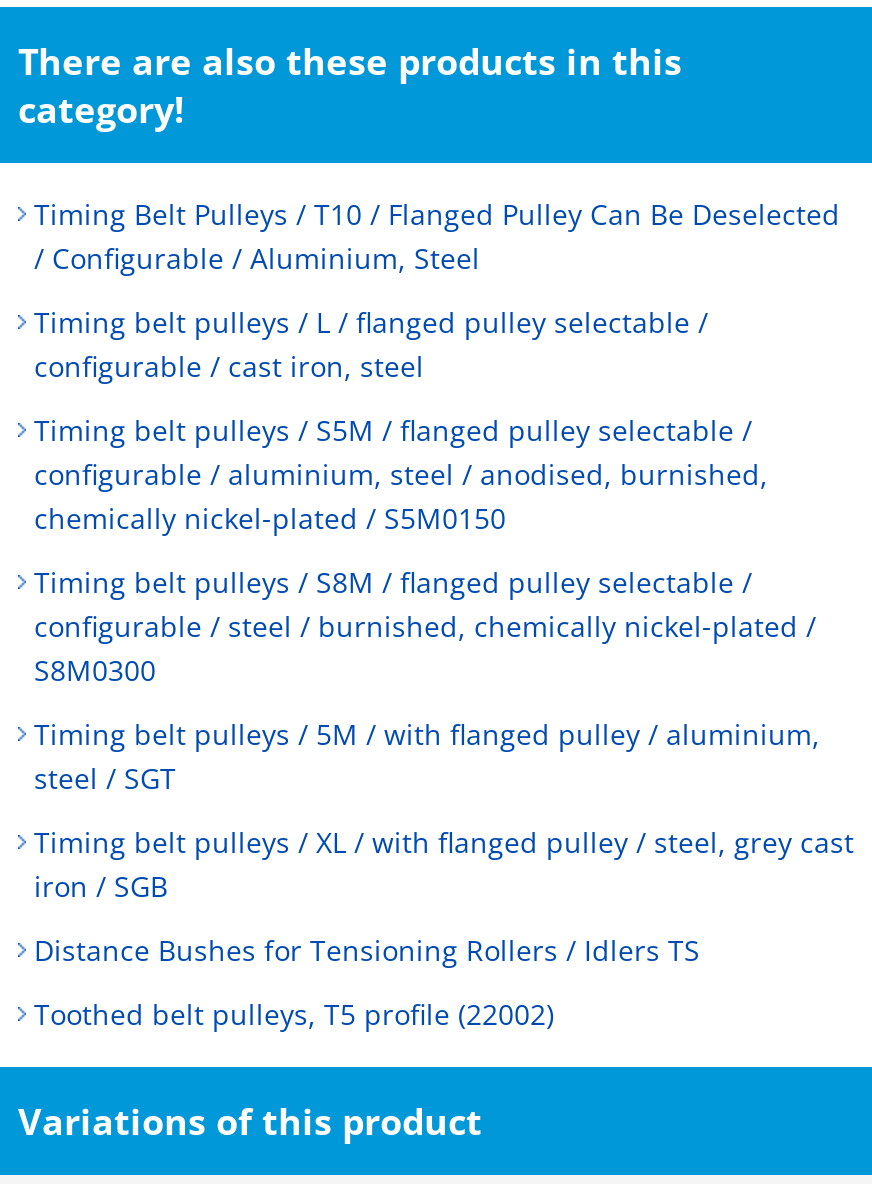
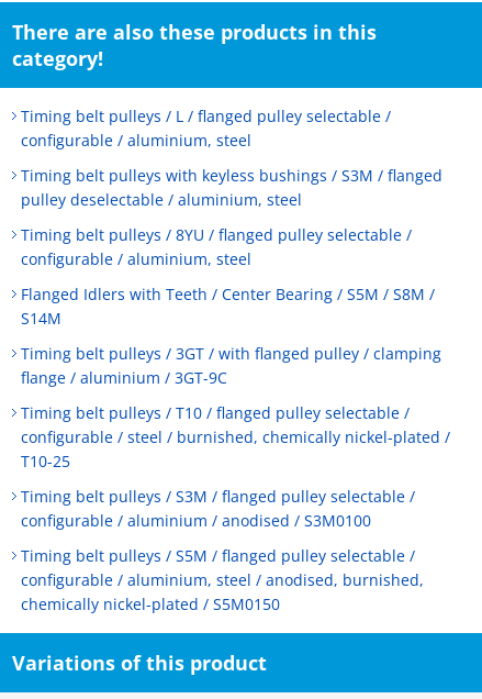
- Timing Belt Pulleys / T10 / Flanged Pulley Can Be Deselected
- / Configurable / Aluminium, Steel

moved up: Timing belt pulleys / L / flanged pulley selectable /

- configurable / cast iron, steel
+ configurable / aluminium, steel
+ Timing belt pulleys with keyless bushings / S3M / flanged
+ pulley deselectable / aluminium, steel
+ Timing belt pulleys / 8YU / flanged pulley selectable /
+ configurable / aluminium, steel
+ Flanged Idlers with Teeth / Center Bearing / S5M / S8M /
+ S14M
+ Timing belt pulleys / 3GT / with flanged pulley / clamping
+ flange / aluminium / 3GT-9C
+ Timing belt pulleys / T10 / flanged pulley selectable /
+ T10-25
+ Timing belt pulleys / S3M / flanged pulley selectable /
+ configurable / aluminium / anodised / S3M0100

moved down: Timing belt pulleys / S5M / flanged pulley selectable / | configurable / aluminium, steel / anodised, burnished, | chemically nickel-plated / S5M0150

- Timing belt pulleys / S8M / flanged pulley selectable /
- S8M0300
- Timing belt pulleys / 5M / with flanged pulley / aluminium,
- steel / SGT
- Timing belt pulleys / XL / with flanged pulley / steel, grey cast
- iron / SGB
- Distance Bushes for Tensioning Rollers / Idlers TS
- Toothed belt pulleys, T5 profile (22002)

moved up: configurable / steel / burnished, chemically nickel-plated /
